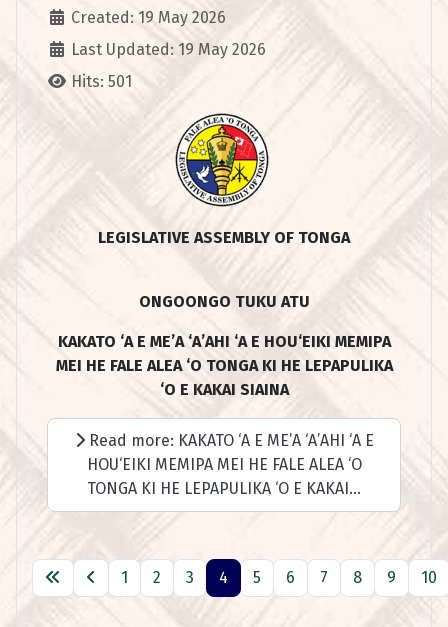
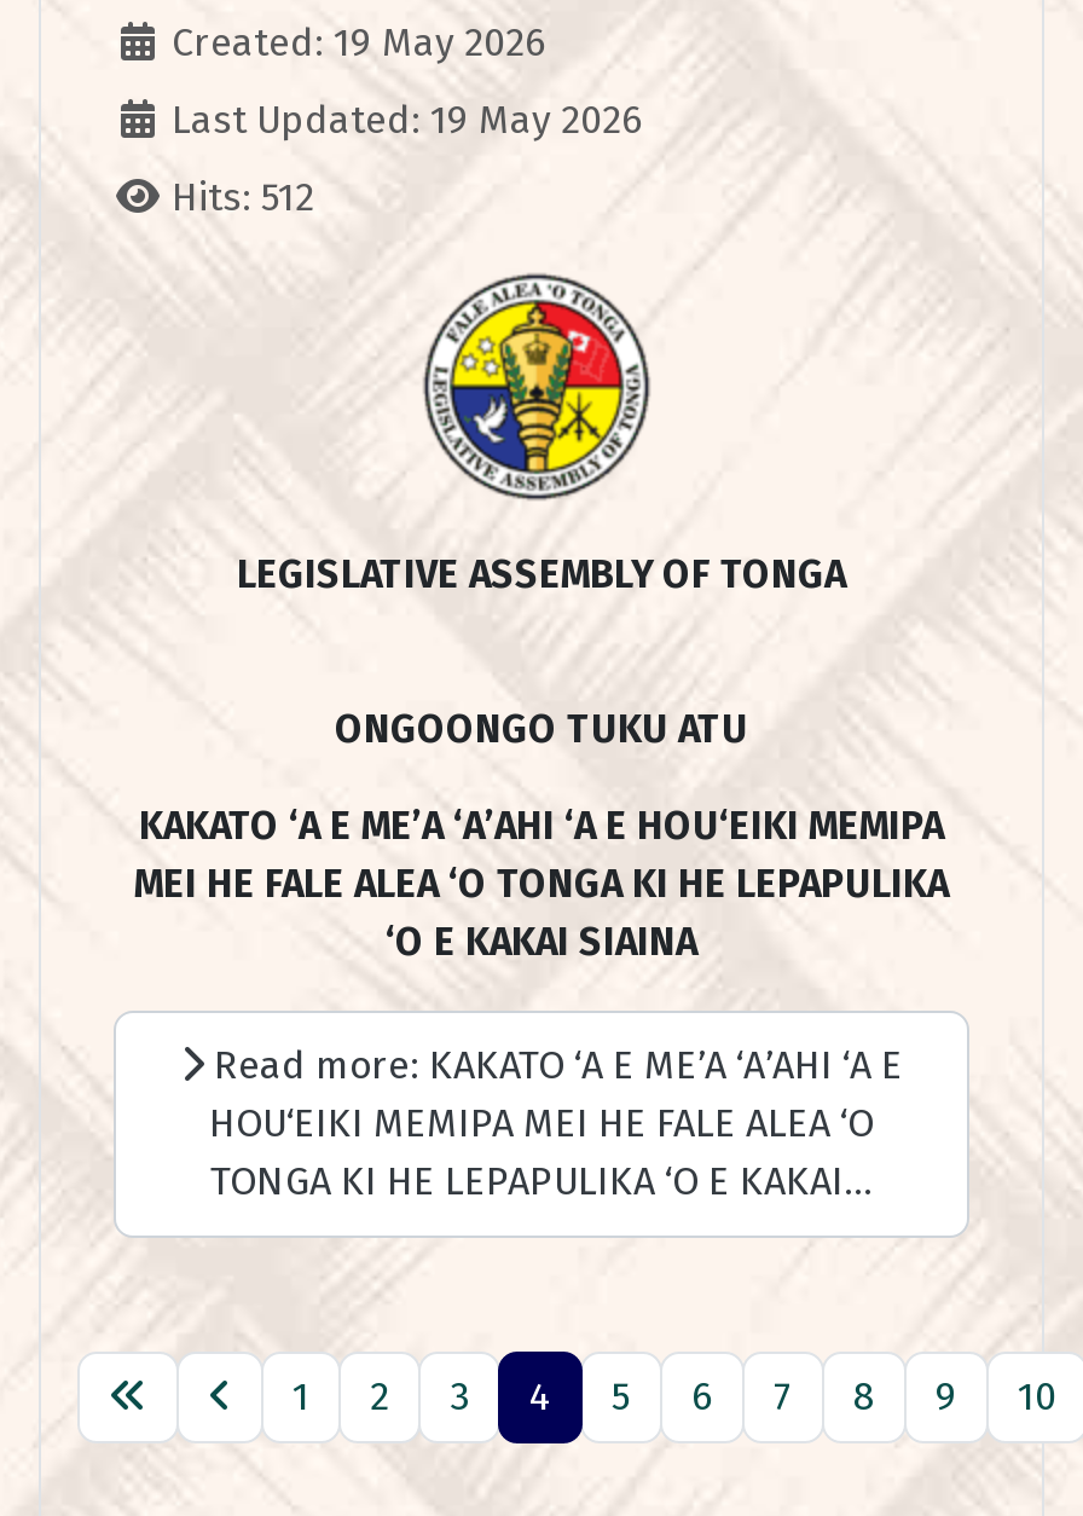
- Hits: 501
+ Hits: 512
